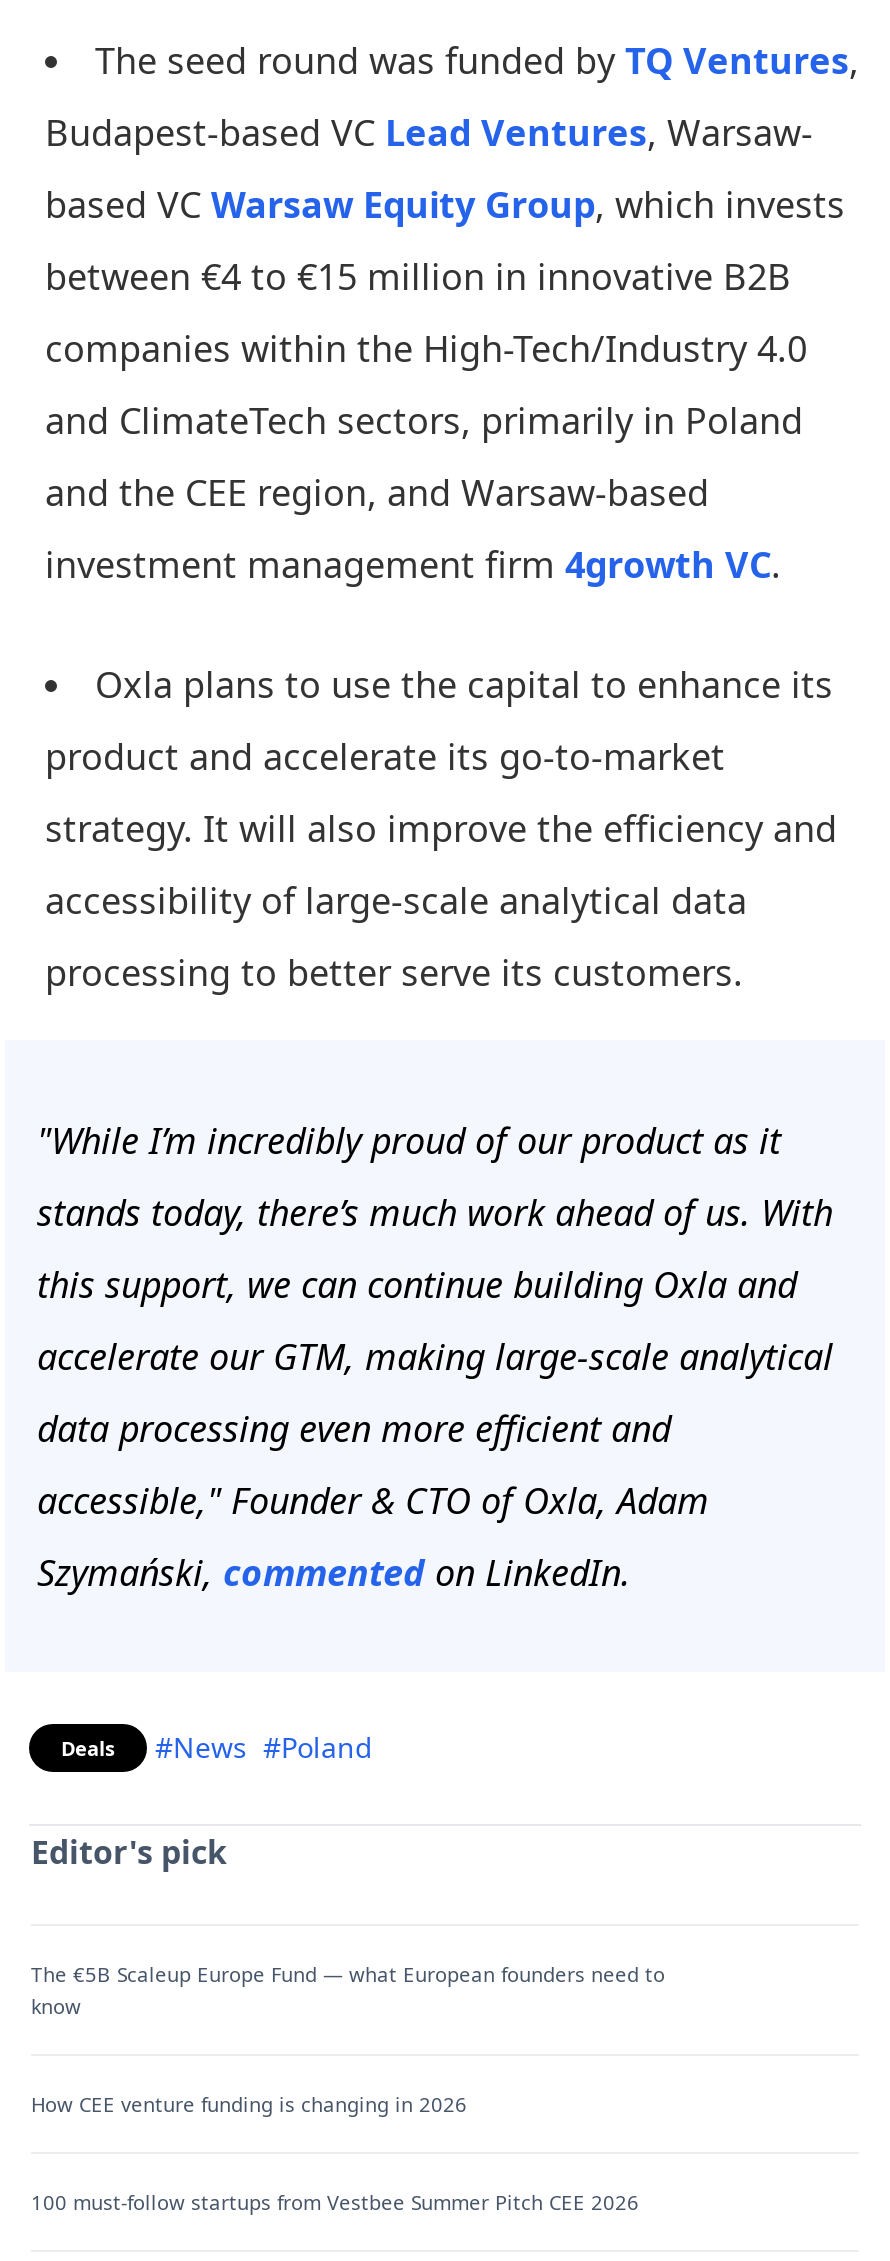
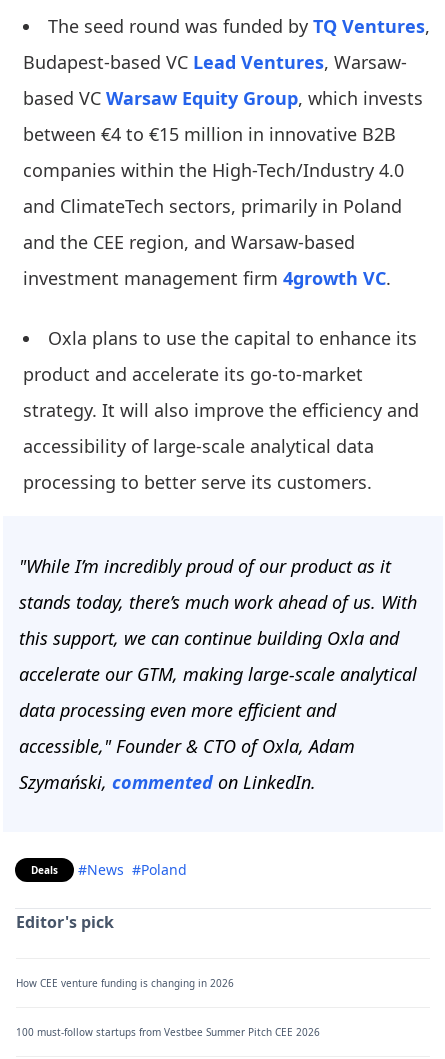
- The €5B Scaleup Europe Fund — what European founders need to
- know
